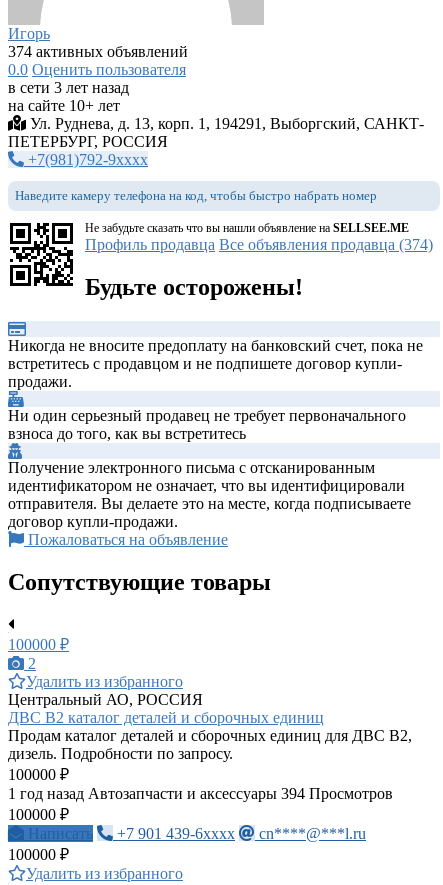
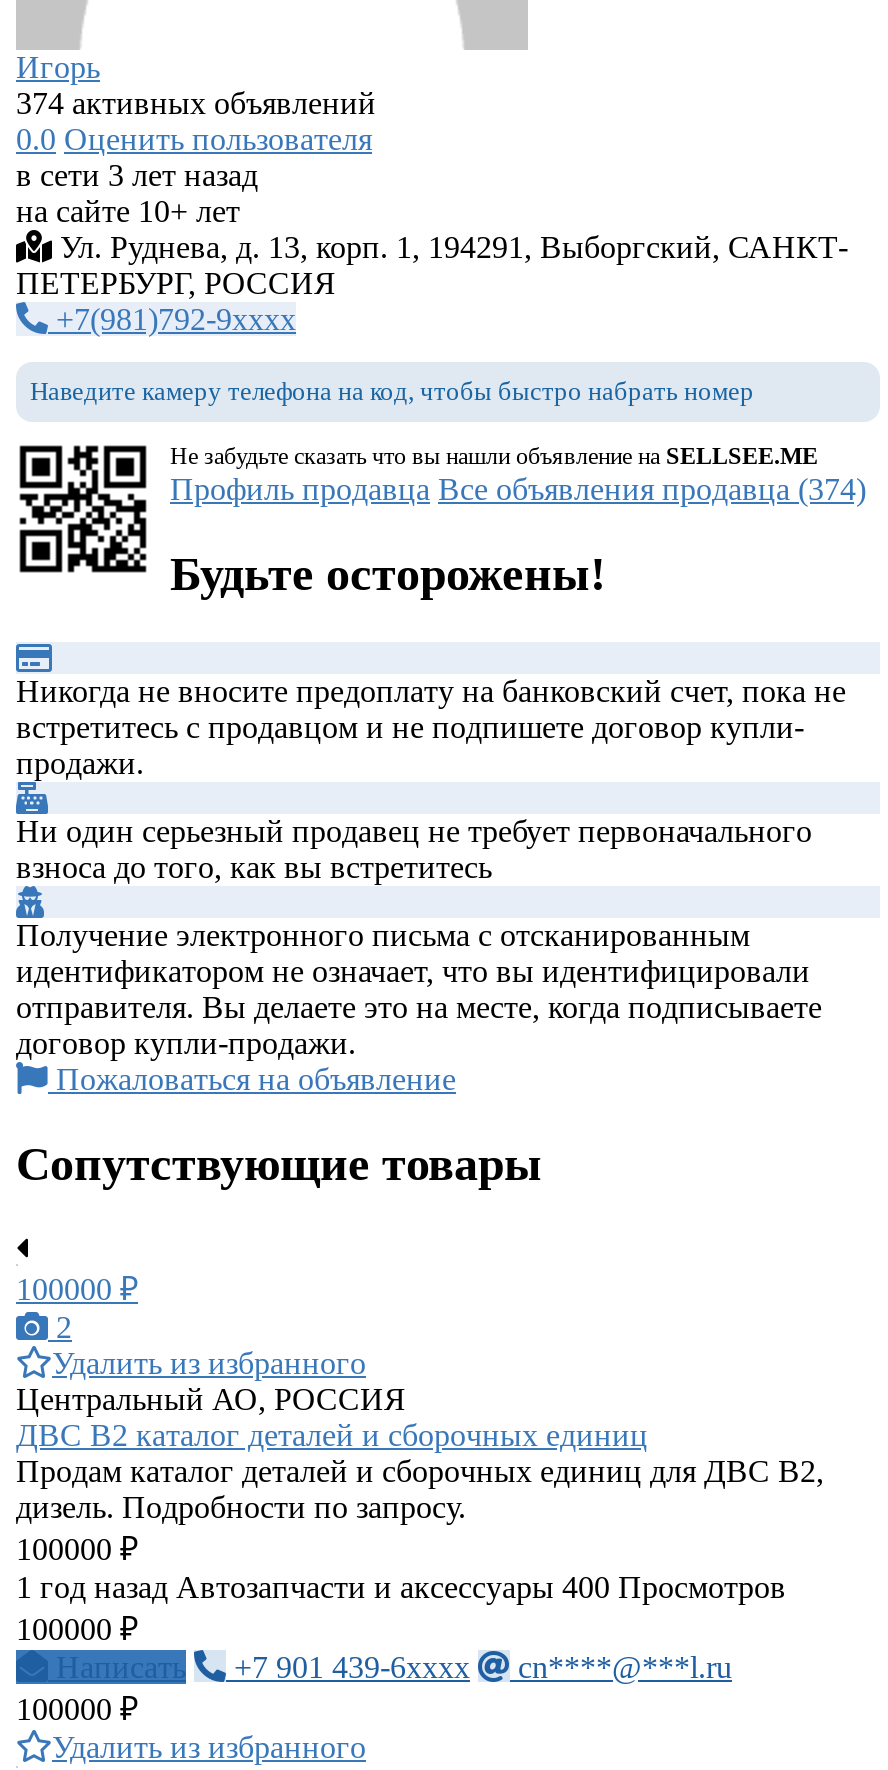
- 1 год назад Автозапчасти и аксессуары 394 Просмотров
+ 1 год назад Автозапчасти и аксессуары 400 Просмотров
